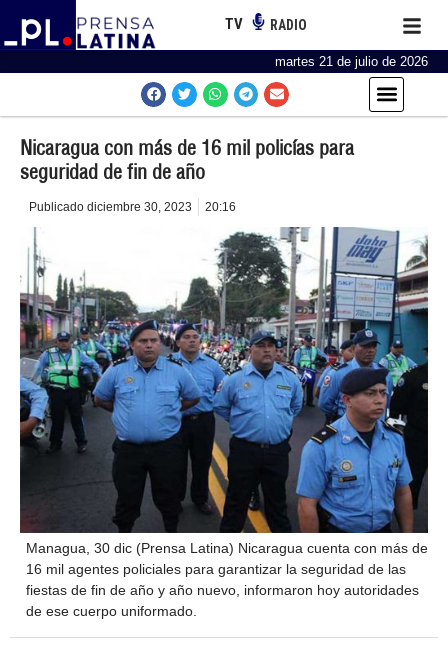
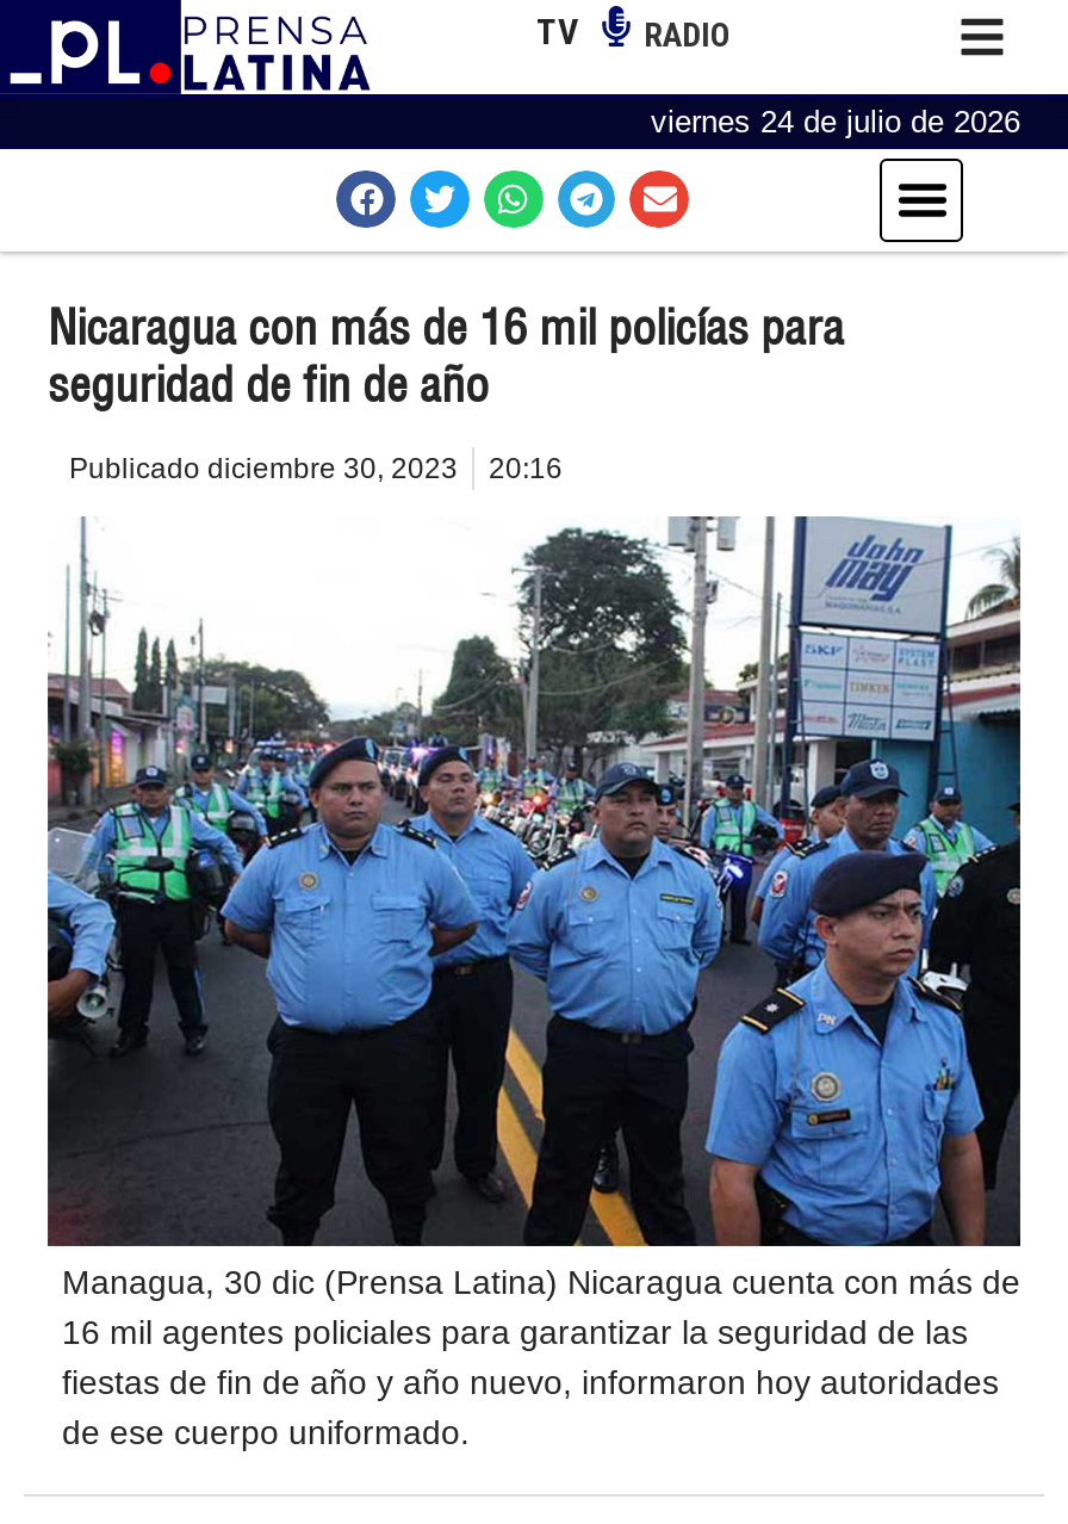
- martes 21 de julio de 2026
+ viernes 24 de julio de 2026
